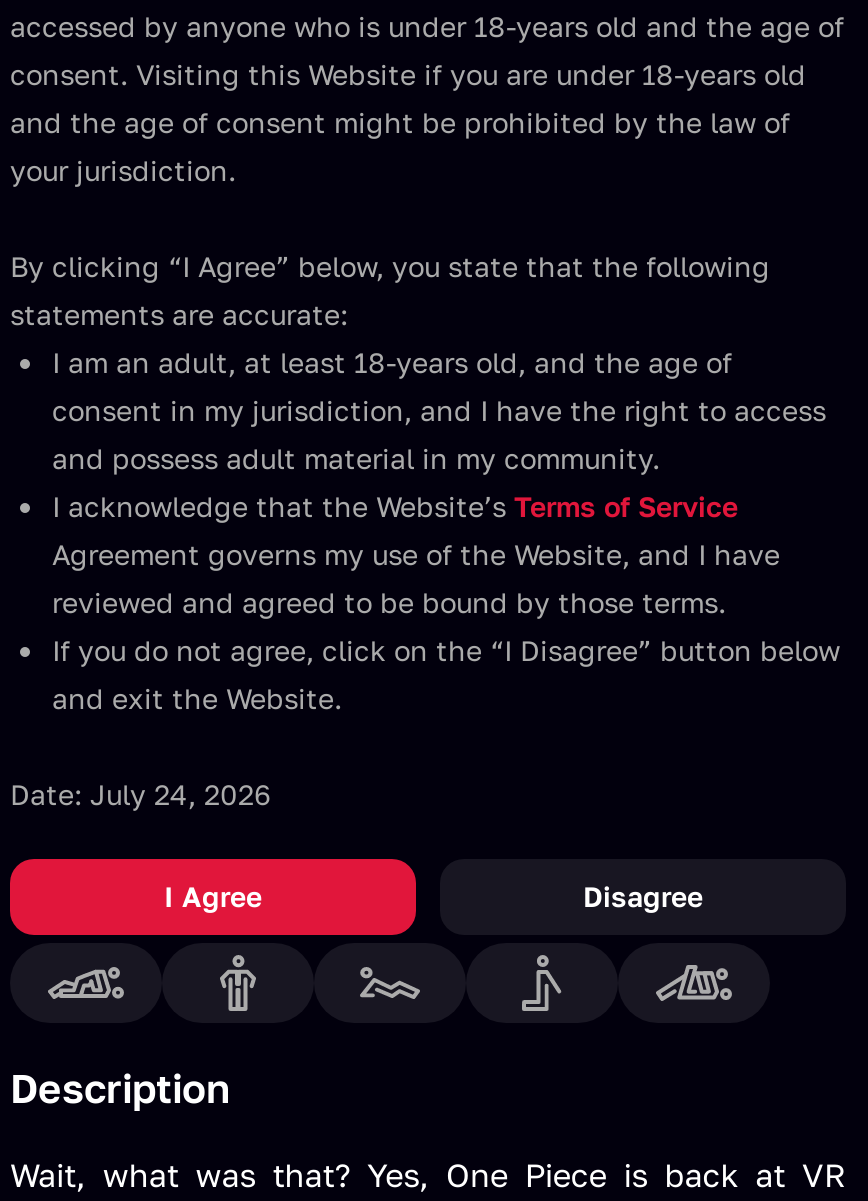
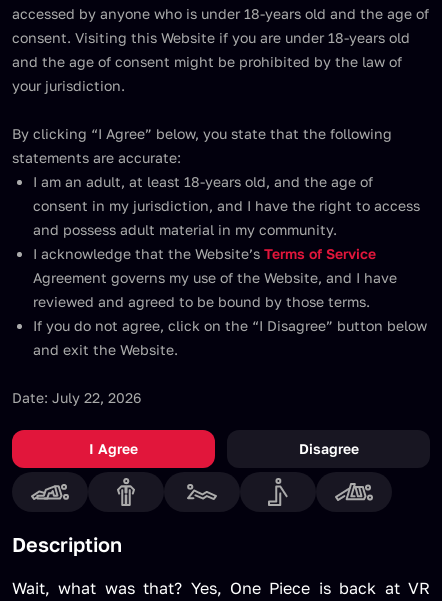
- Date: July 24, 2026
+ Date: July 22, 2026
